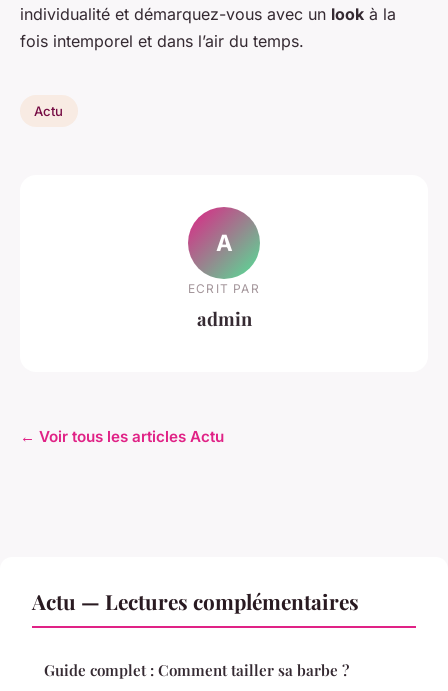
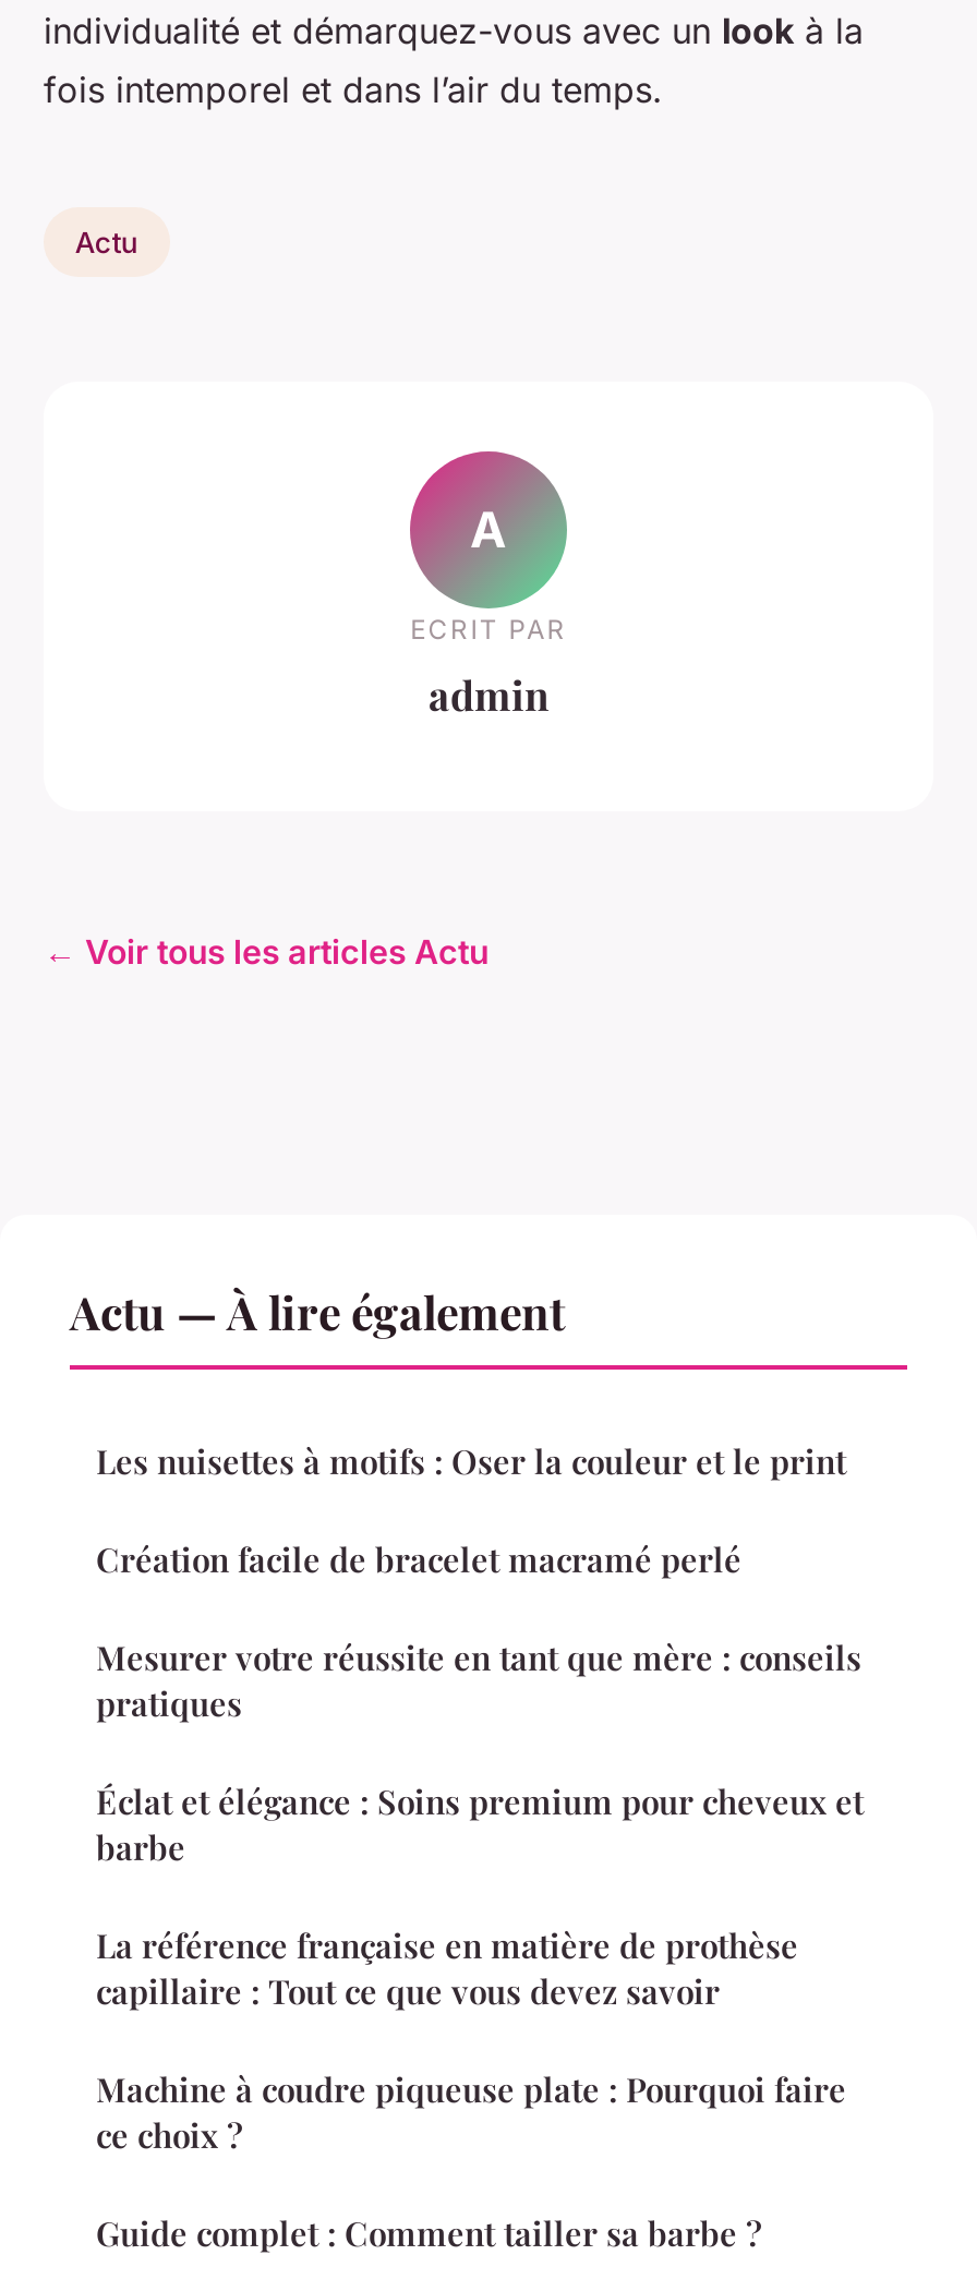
- Actu — Lectures complémentaires
+ Actu — À lire également
+ Les nuisettes à motifs : Oser la couleur et le print
+ Création facile de bracelet macramé perlé
+ Mesurer votre réussite en tant que mère : conseils
+ pratiques
+ Éclat et élégance : Soins premium pour cheveux et
+ barbe
+ La référence française en matière de prothèse
+ capillaire : Tout ce que vous devez savoir
+ Machine à coudre piqueuse plate : Pourquoi faire
+ ce choix ?
